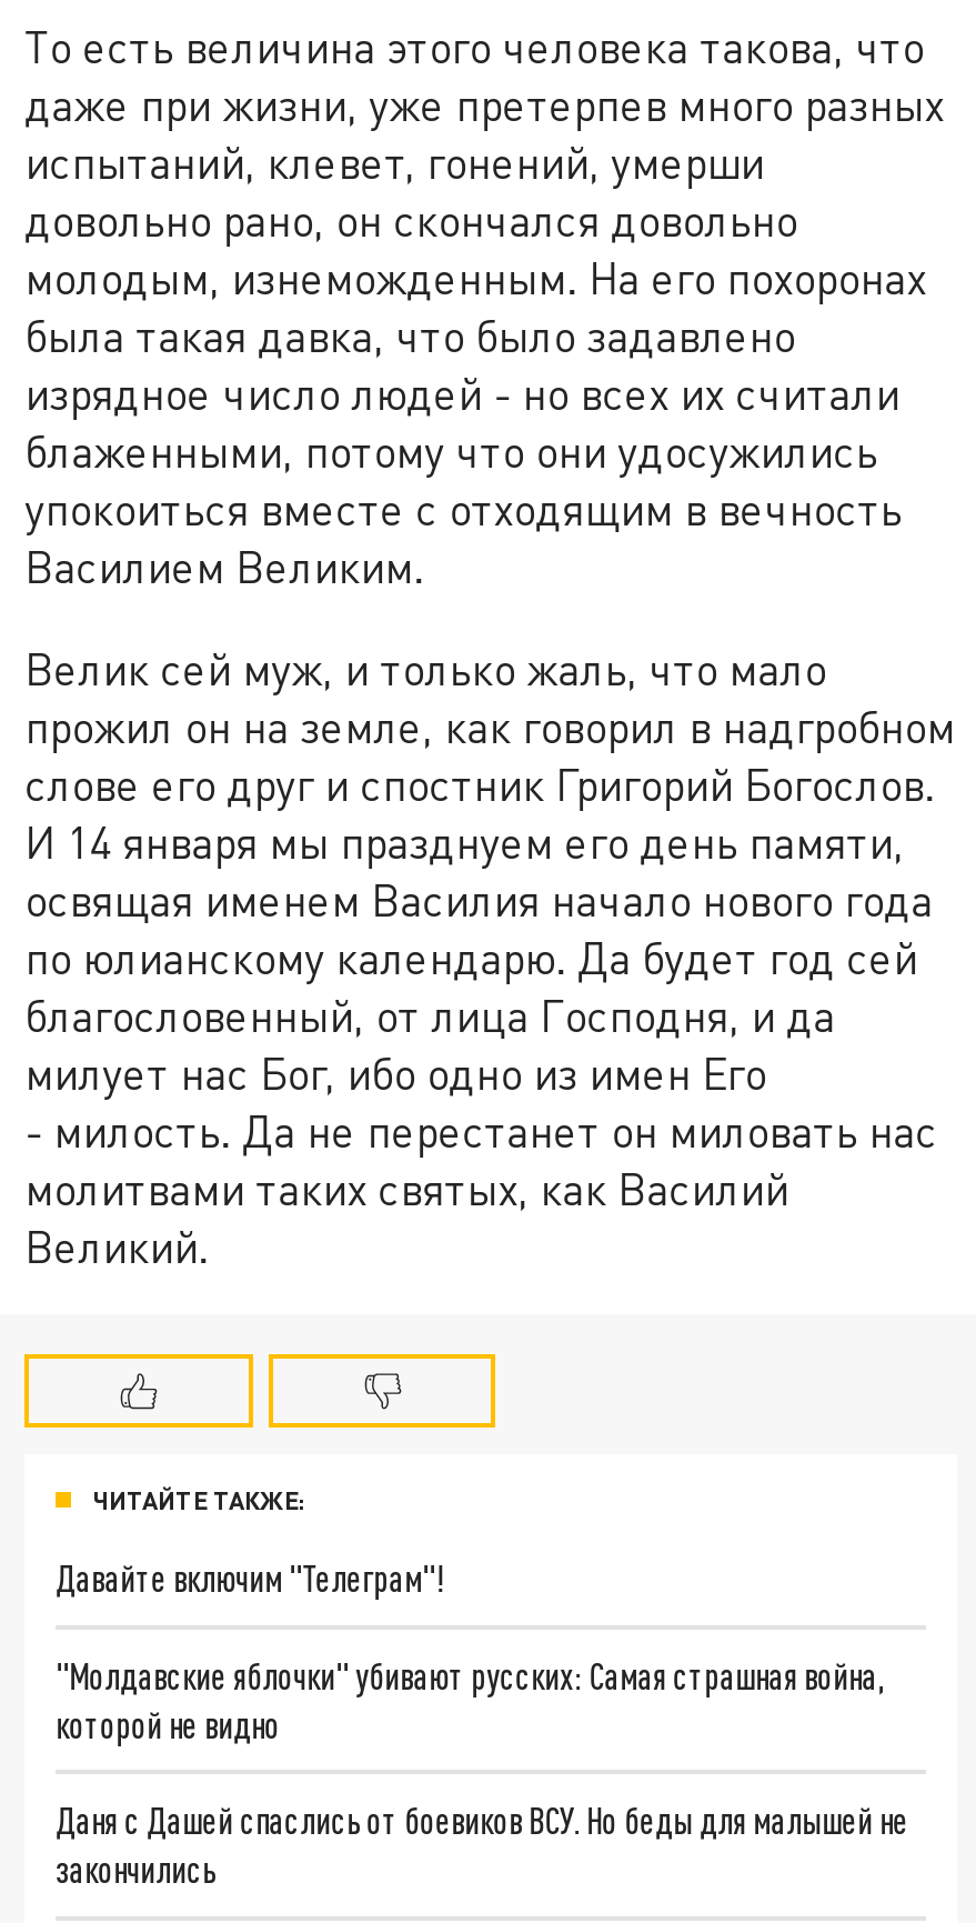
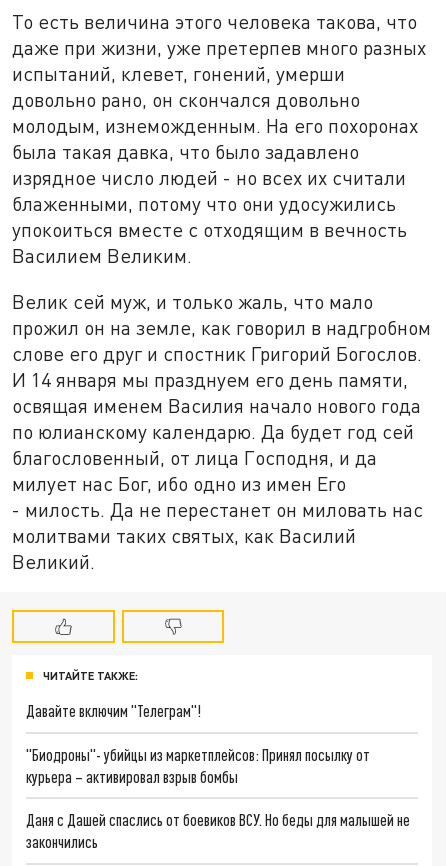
- "Молдавские яблочки" убивают русских: Самая страшная война,
- которой не видно
+ "Биодроны"- убийцы из маркетплейсов: Принял посылку от
+ курьера – активировал взрыв бомбы
